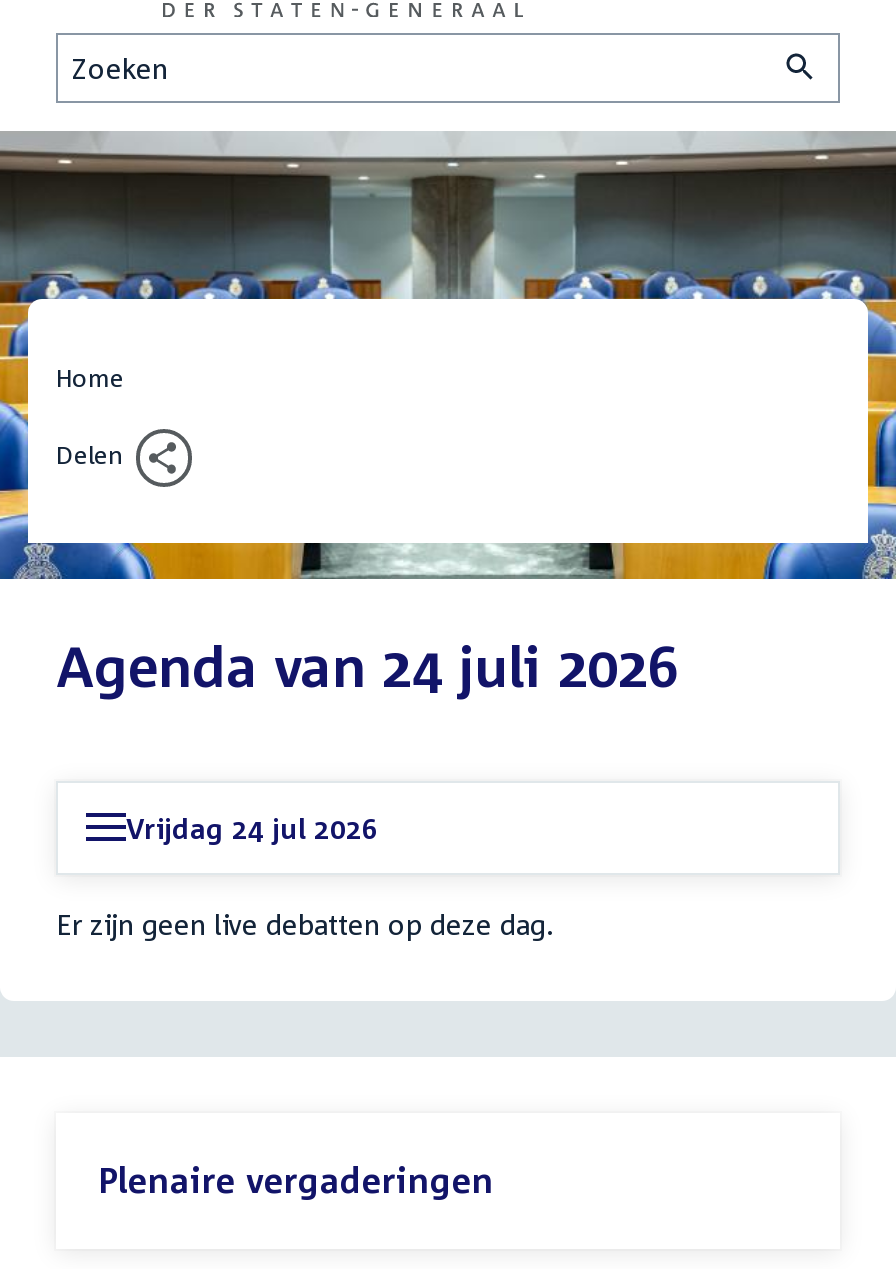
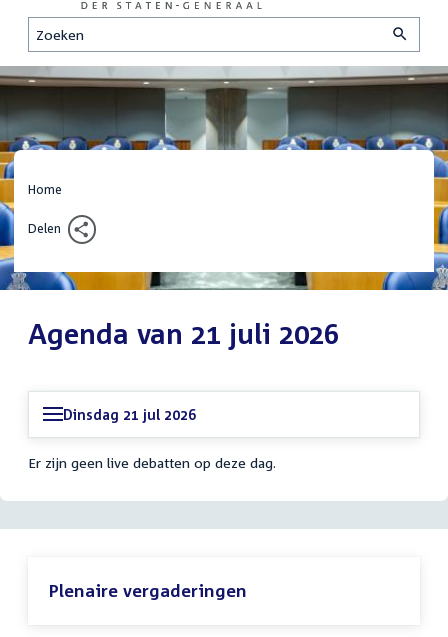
- Agenda van 24 juli 2026
+ Agenda van 21 juli 2026

- Vrijdag 24 jul 2026
+ Dinsdag 21 jul 2026
